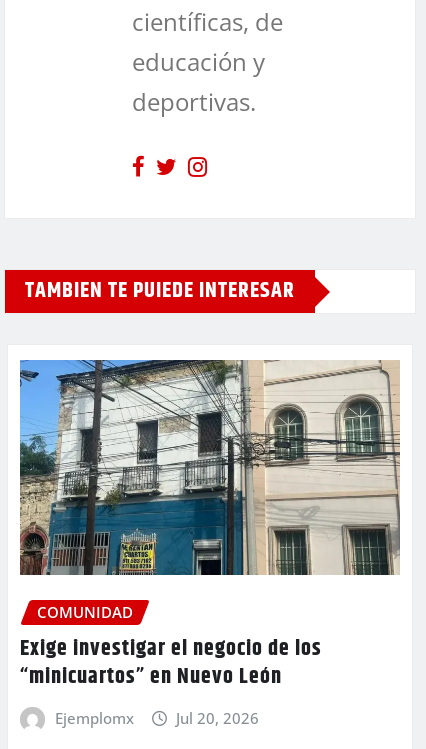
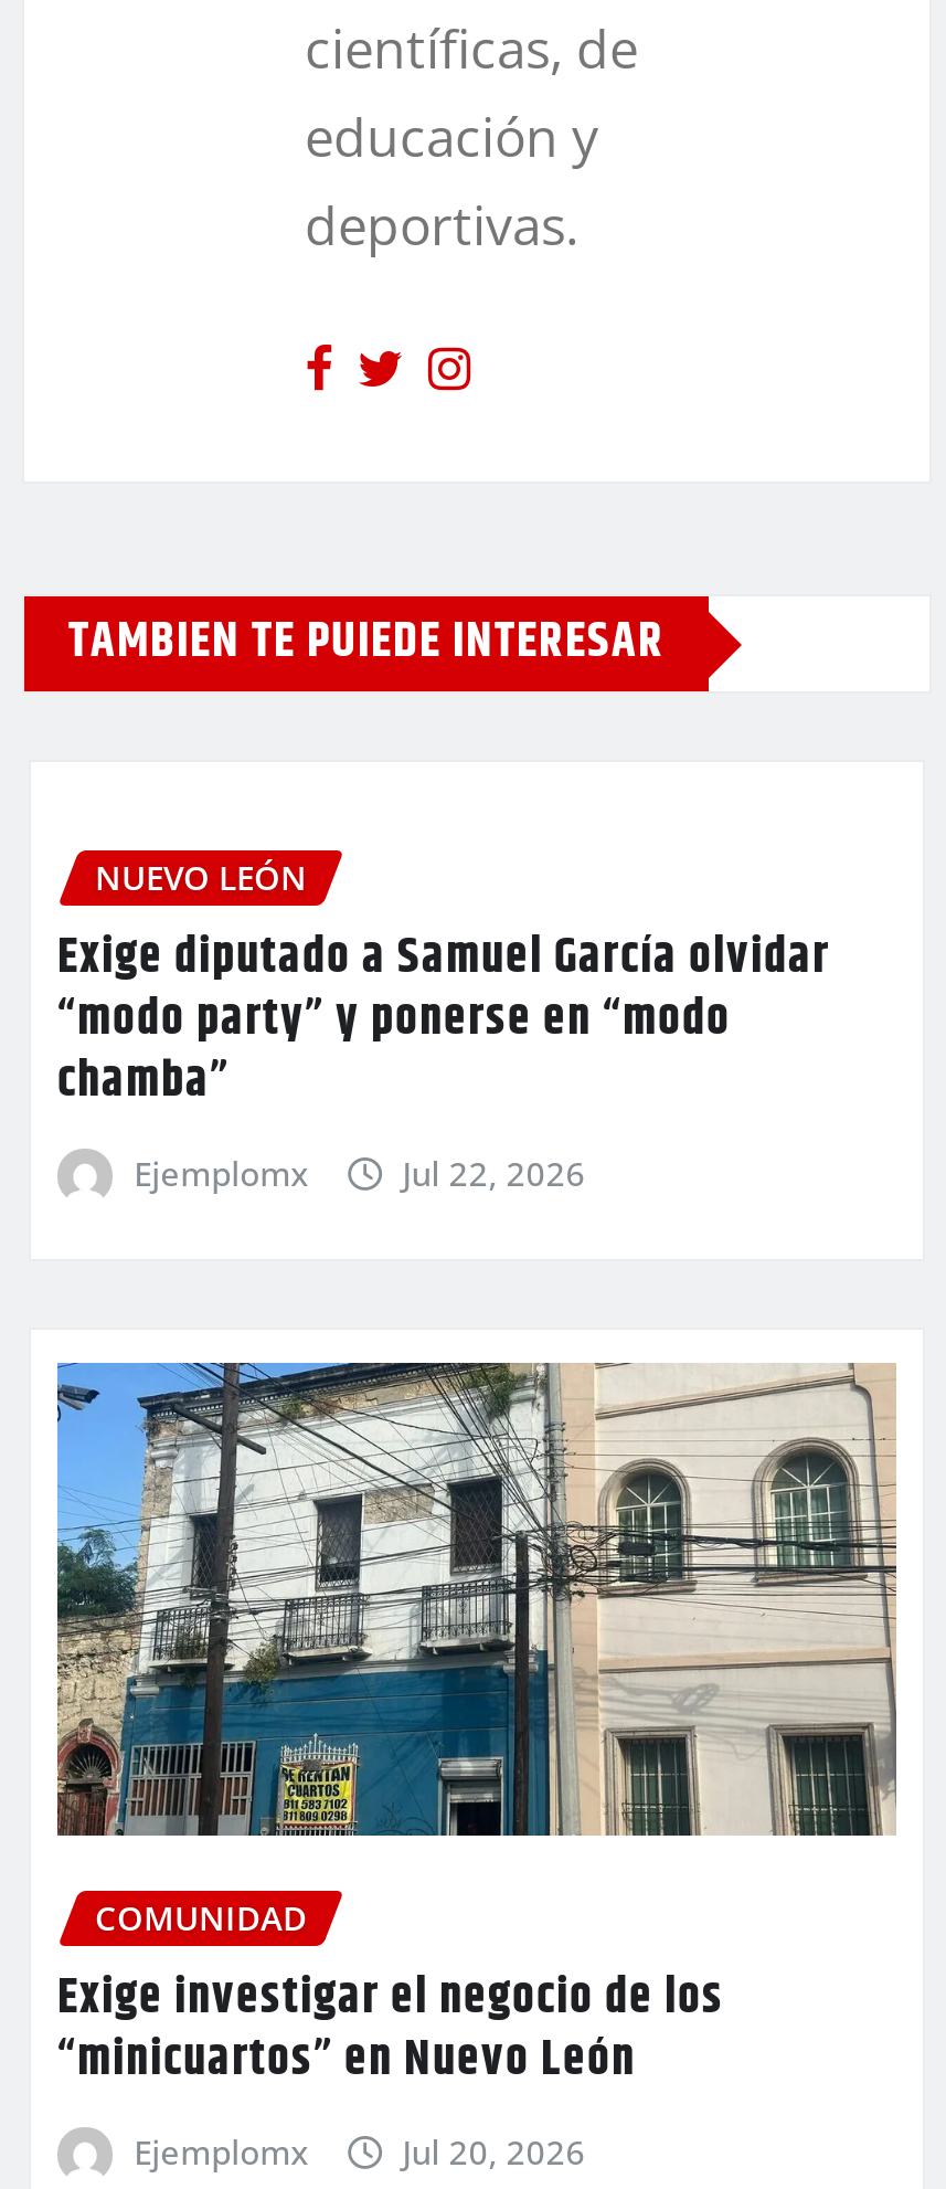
+ NUEVO LEÓN
+ Exige diputado a Samuel García olvidar
+ “modo party” y ponerse en “modo
+ chamba”
+ Ejemplomx
+ Jul 22, 2026
